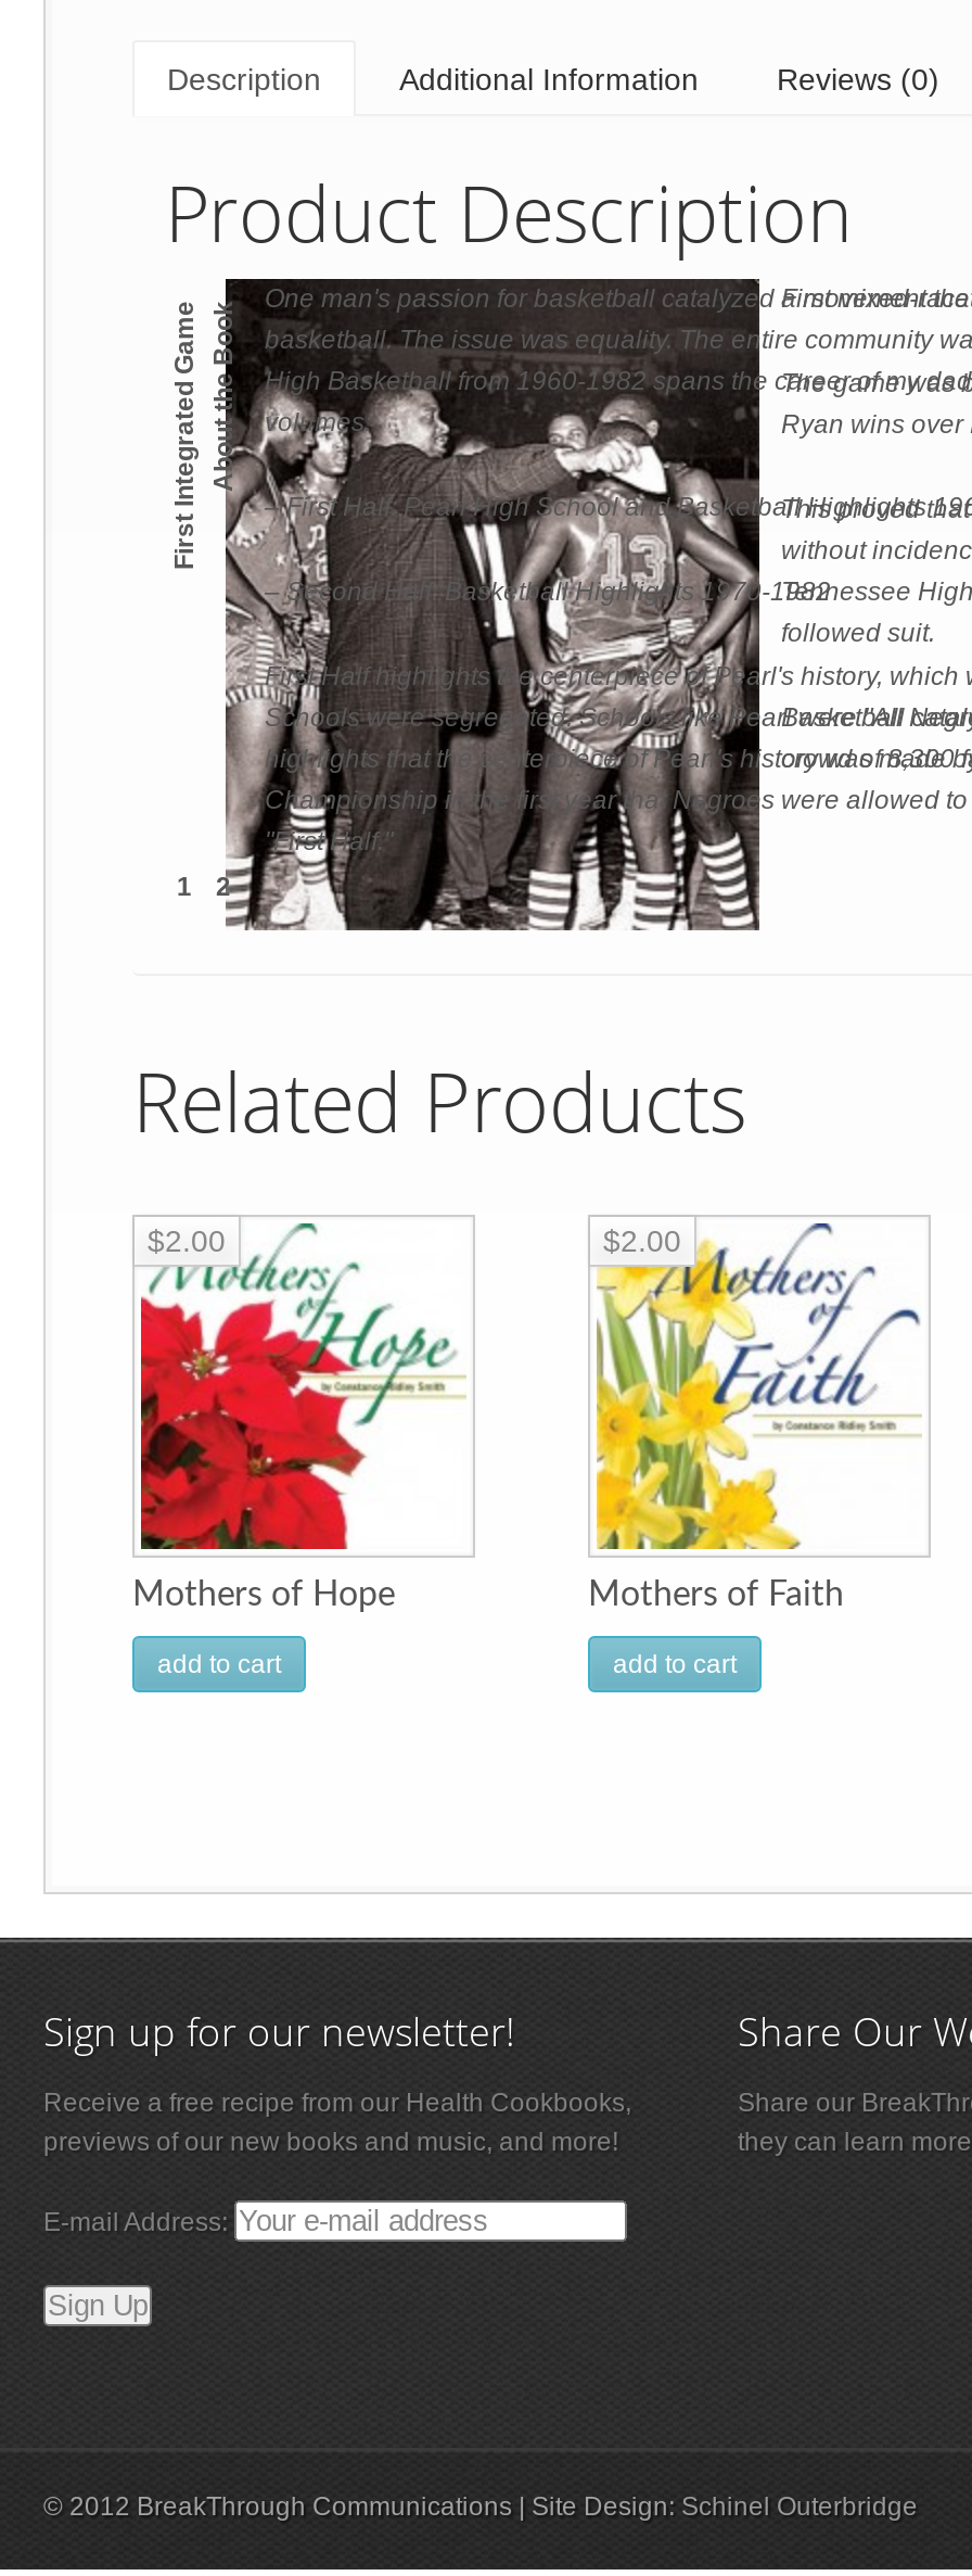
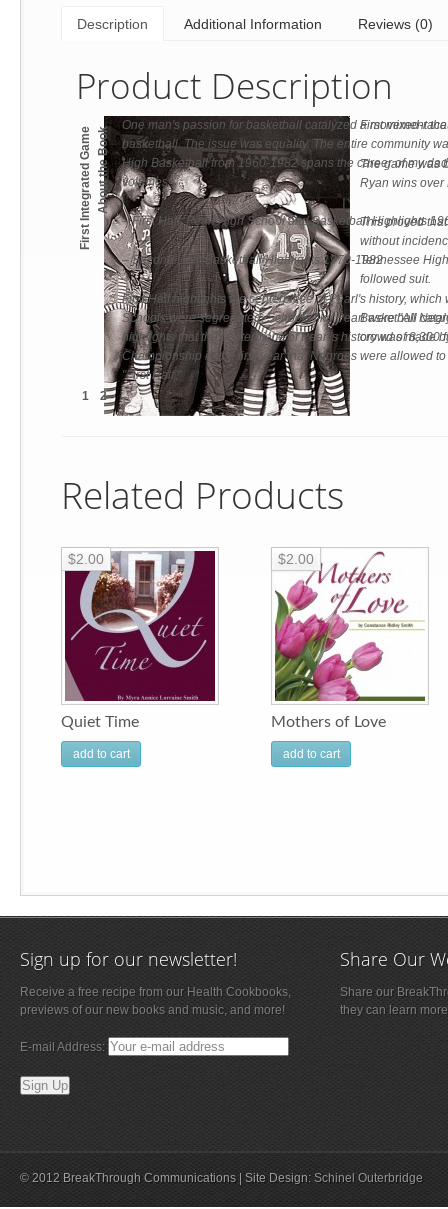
- [image]
- Mothers of Hope
+ [image]
+ Quiet Time

- [image]
- Mothers of Faith
+ [image]
+ Mothers of Love
